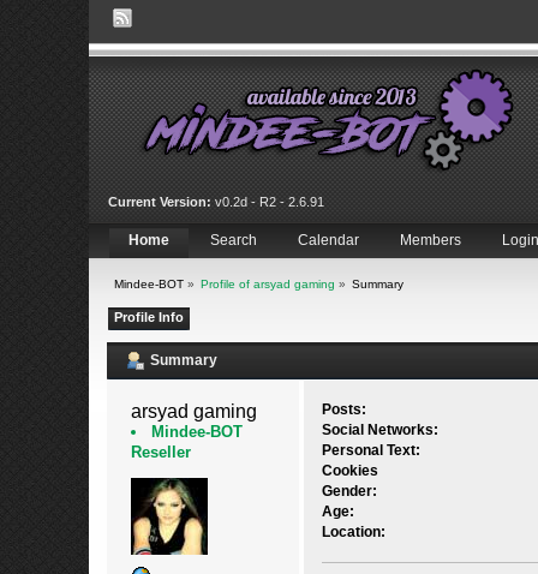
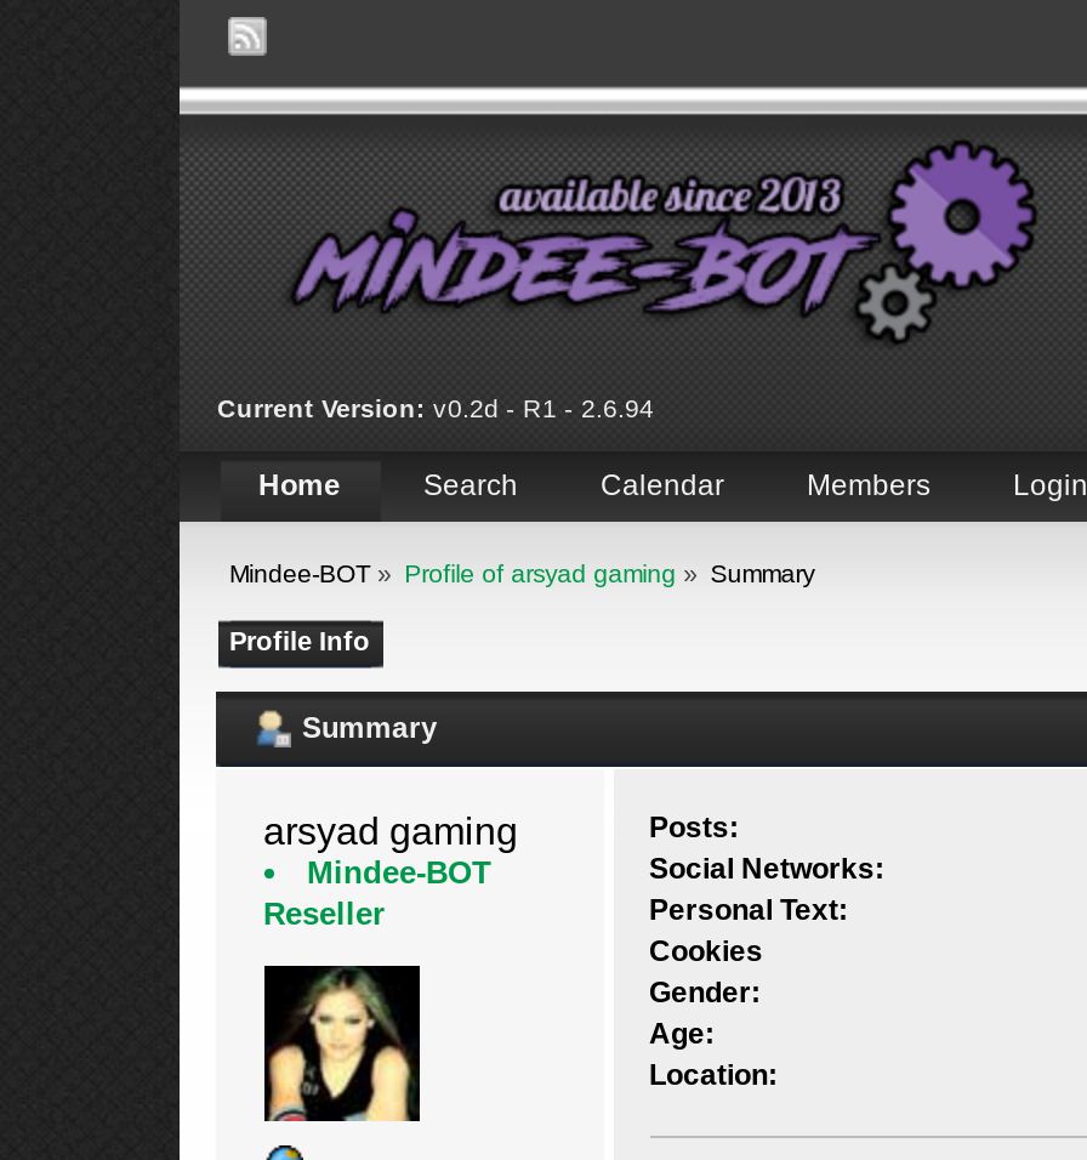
- Current Version: v0.2d - R2 - 2.6.91
+ Current Version: v0.2d - R1 - 2.6.94
